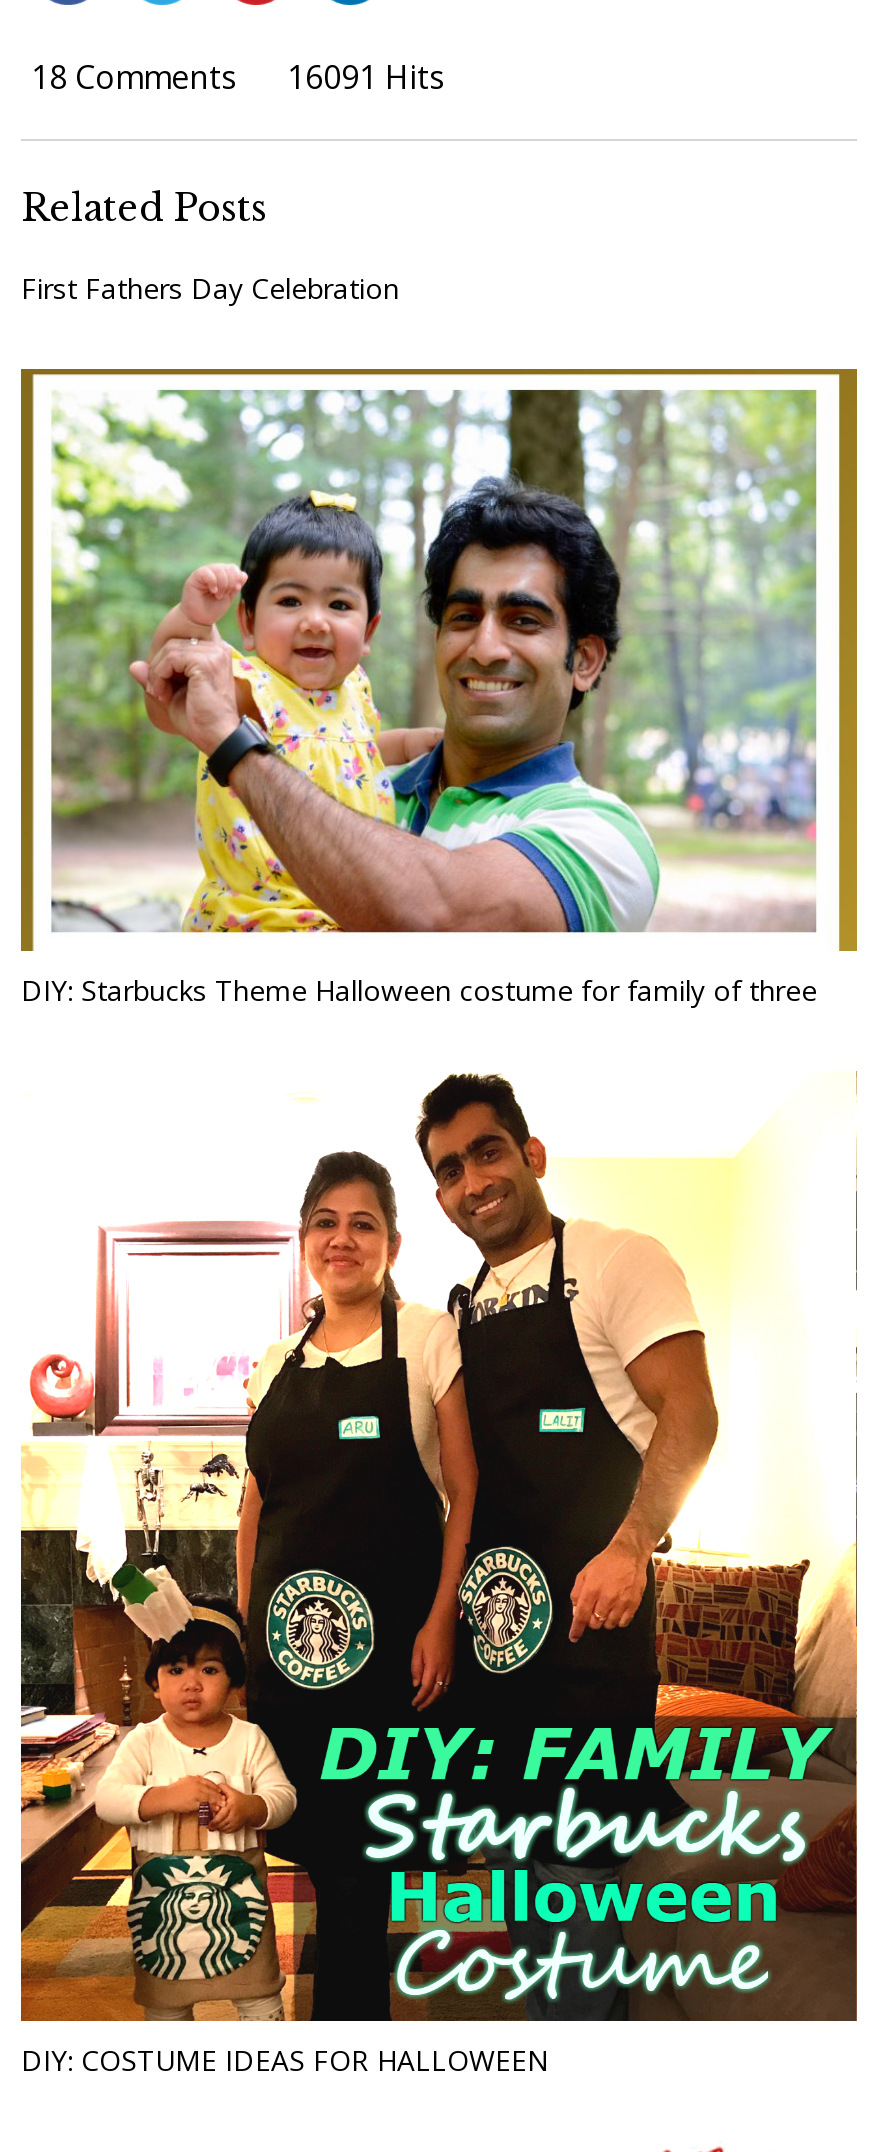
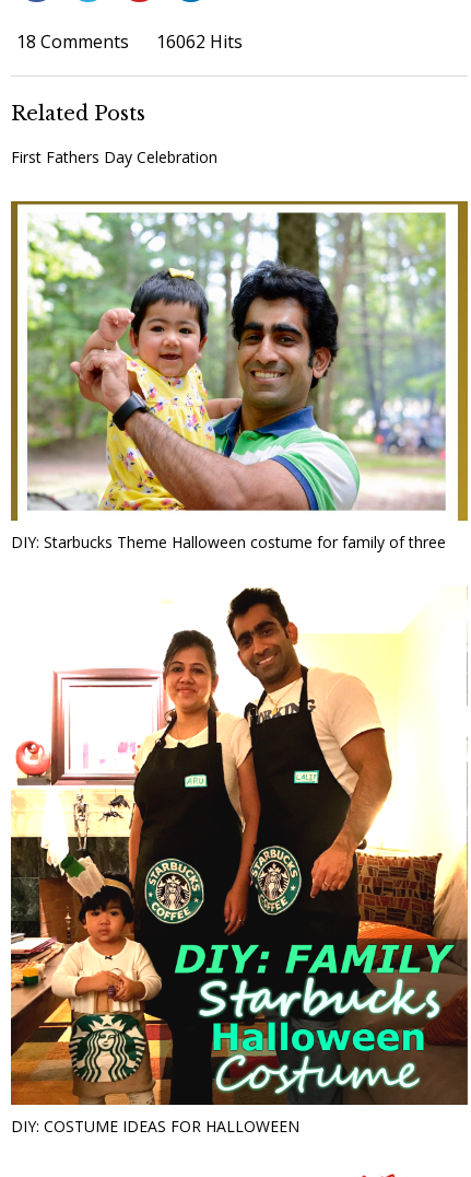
- 18 Comments 16091 Hits
+ 18 Comments 16062 Hits
